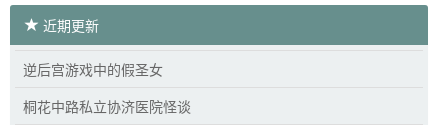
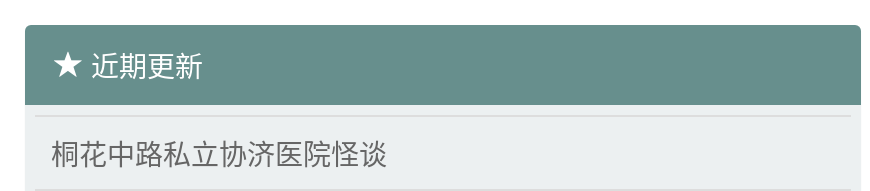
- 逆后宫游戏中的假圣女
